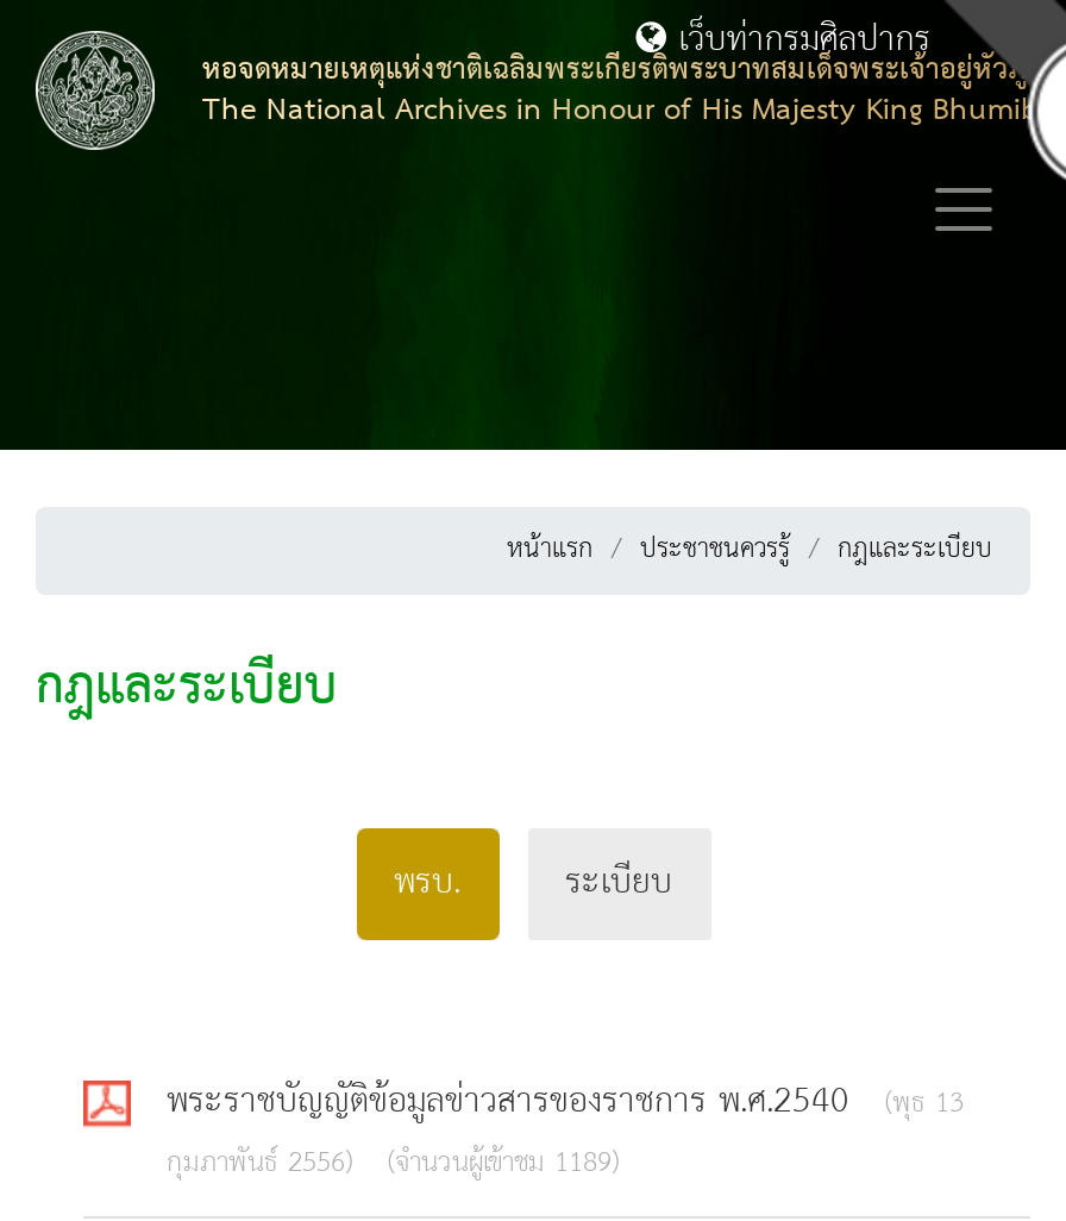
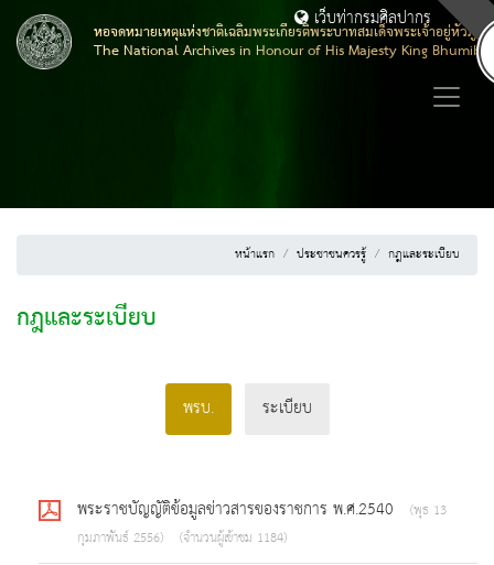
- (จำนวนผู้เข้าชม 1189)
+ (จำนวนผู้เข้าชม 1184)
